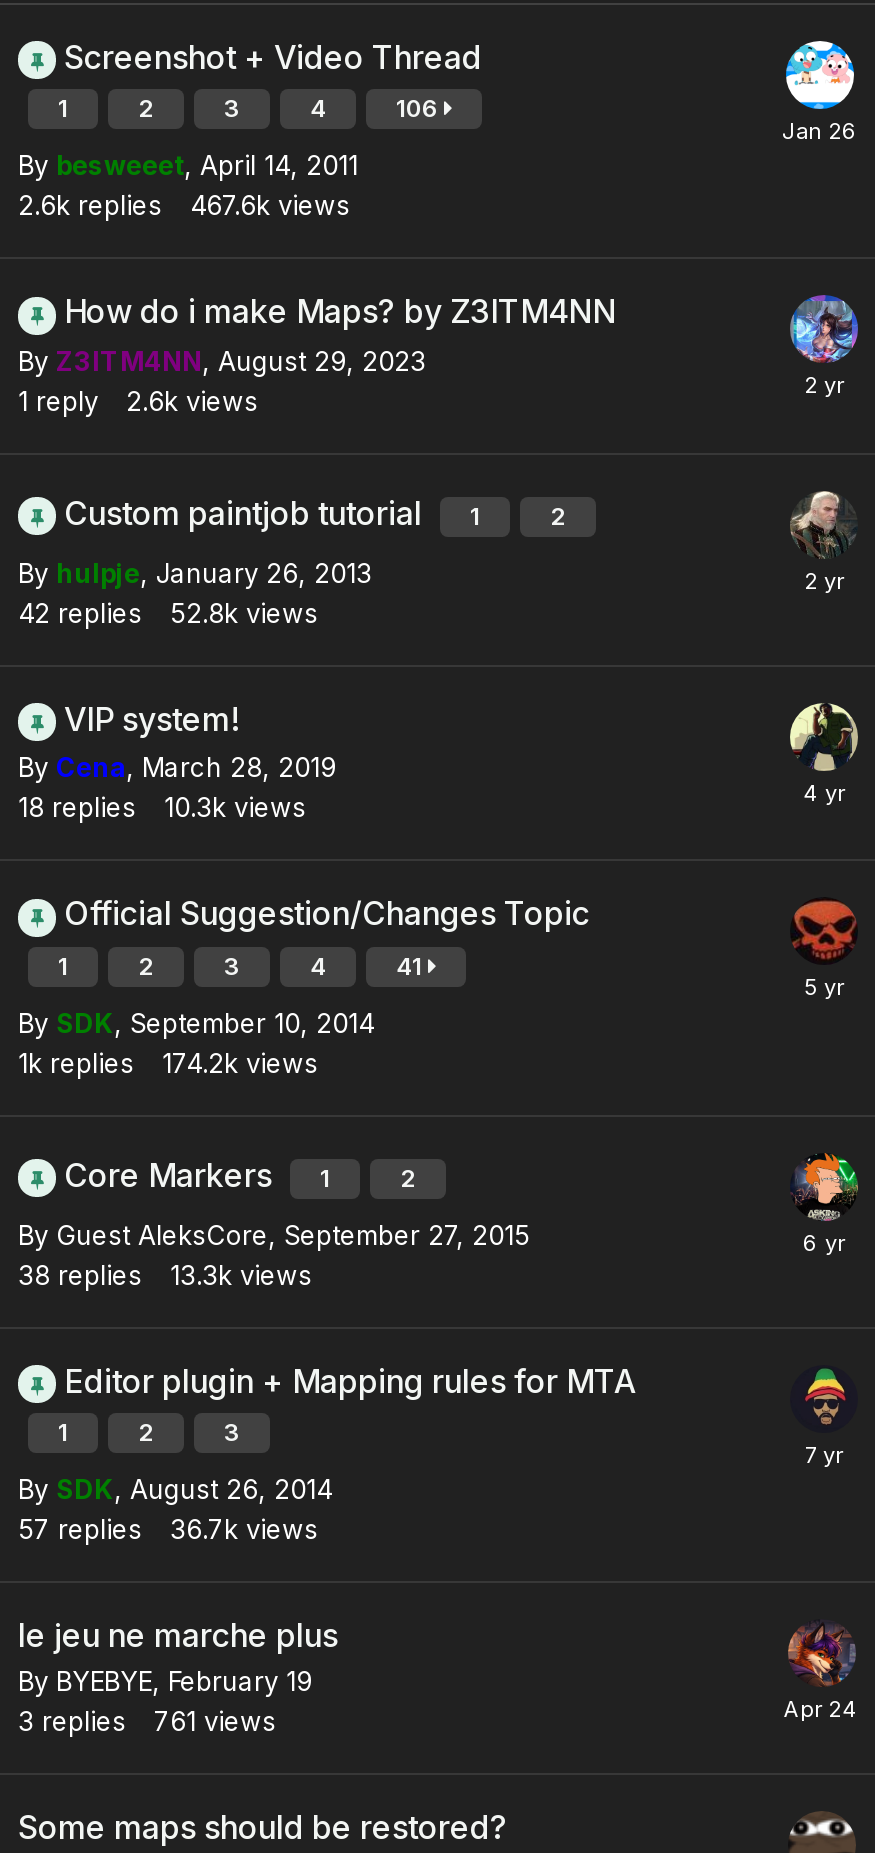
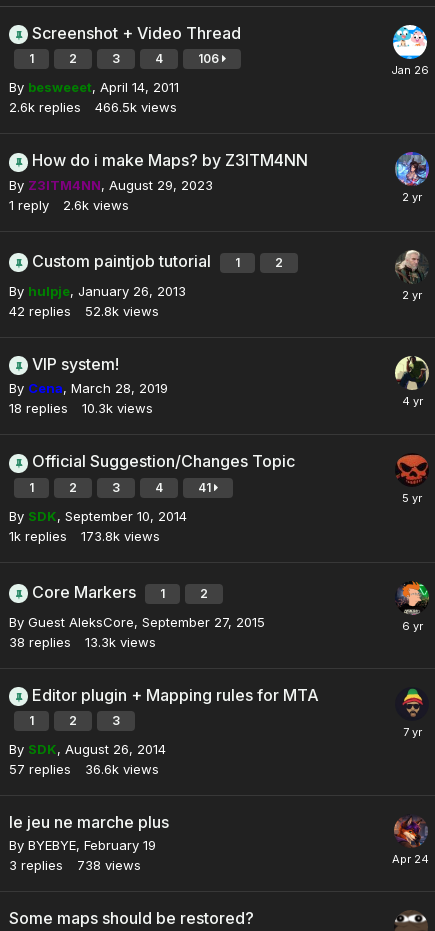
- 2.6k replies 467.6k views
+ 2.6k replies 466.5k views

- 1k replies 174.2k views
+ 1k replies 173.8k views

- 57 replies 36.7k views
+ 57 replies 36.6k views

- 3 replies 761 views
+ 3 replies 738 views
